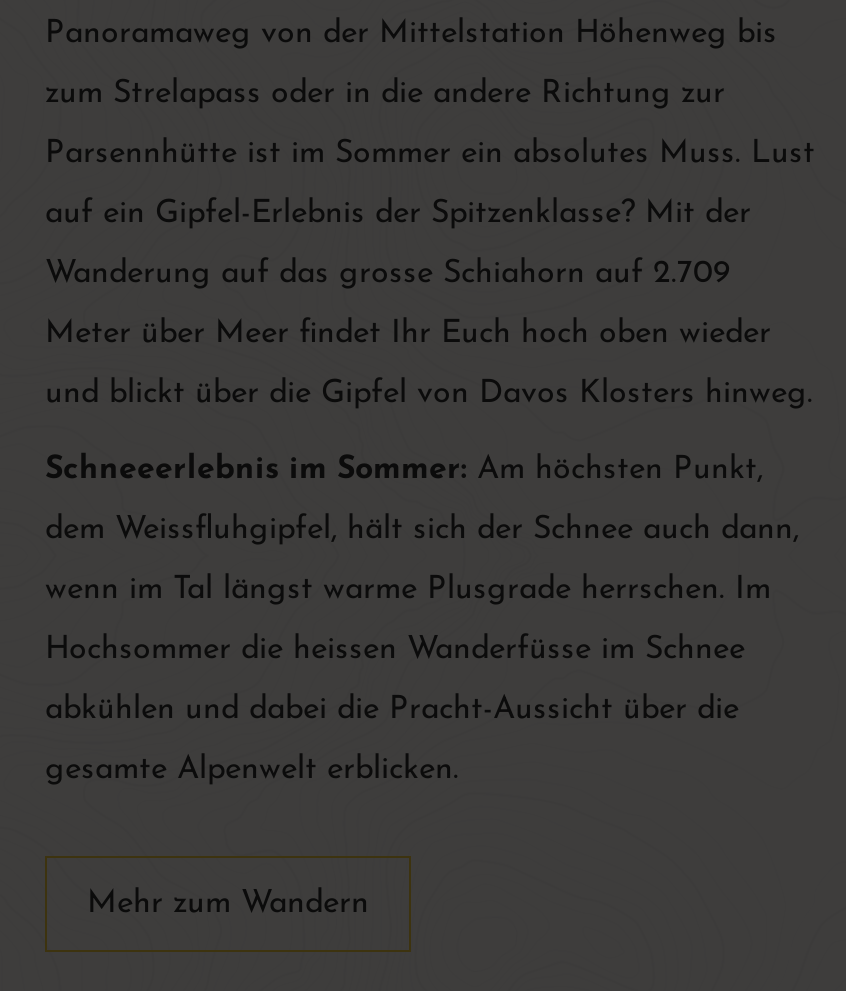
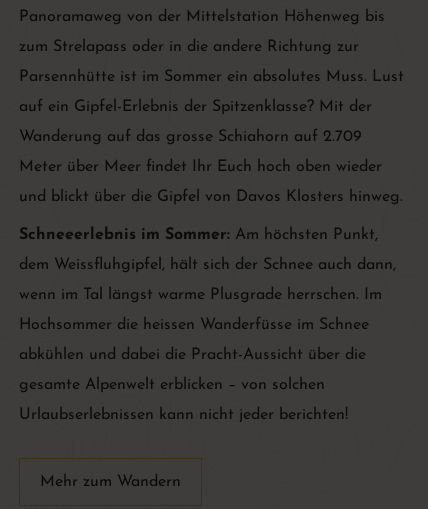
- gesamte Alpenwelt erblicken.
+ gesamte Alpenwelt erblicken – von solchen
+ Urlaubserlebnissen kann nicht jeder berichten!
